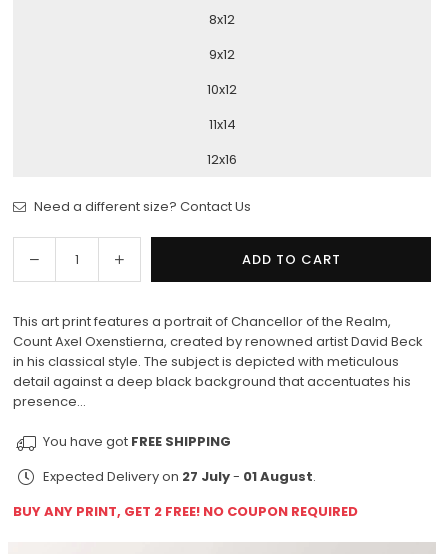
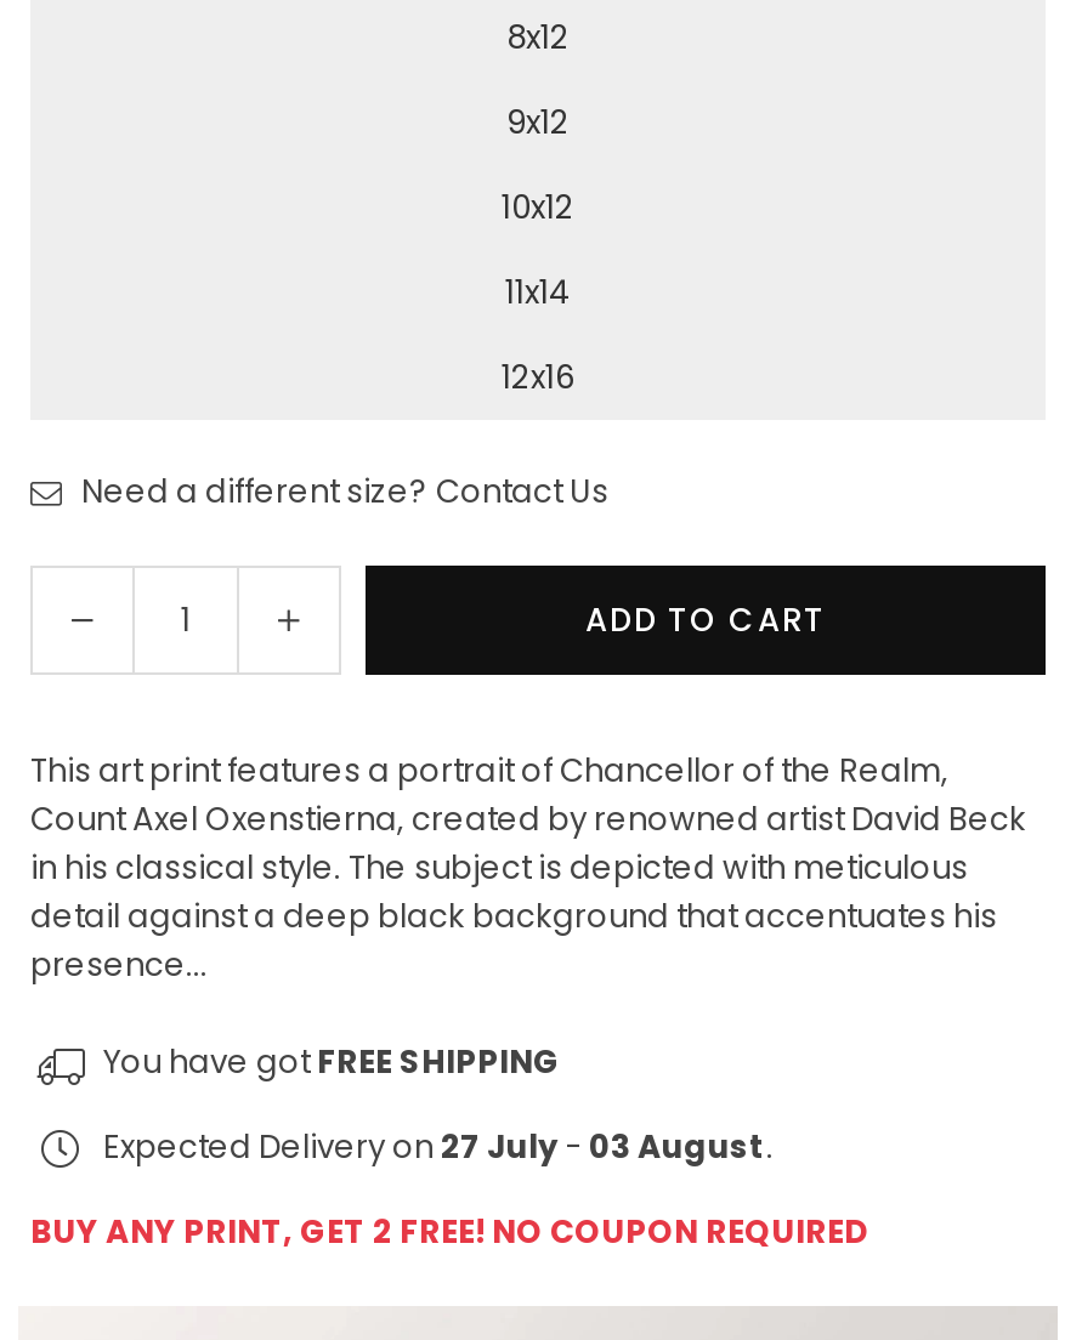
- Expected Delivery on 27 July - 01 August.
+ Expected Delivery on 27 July - 03 August.
